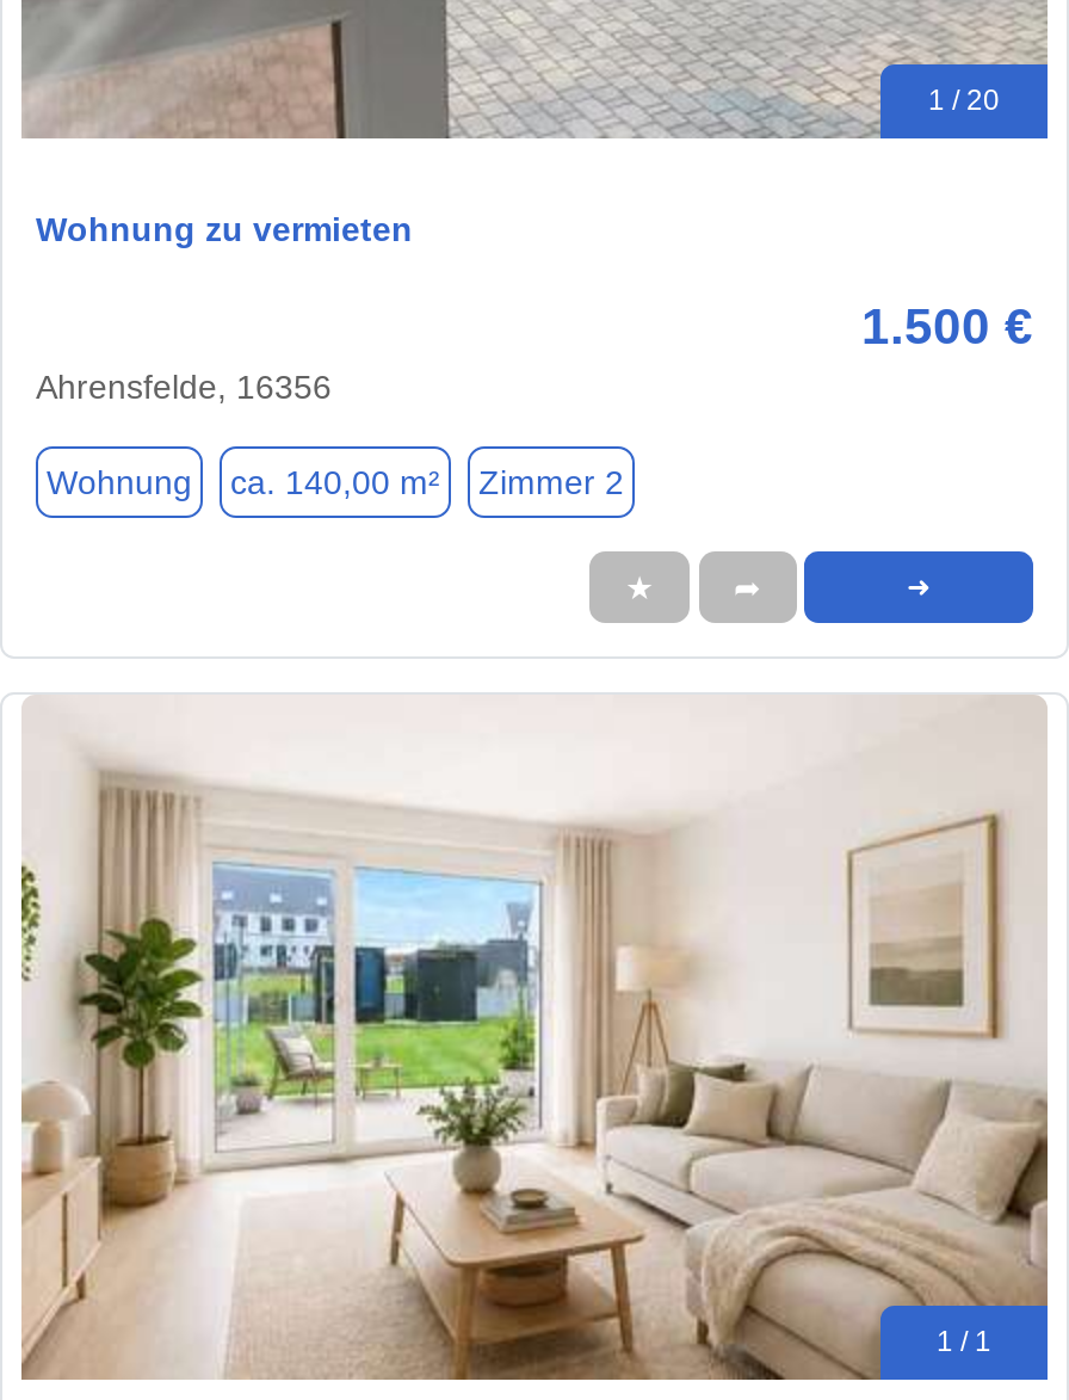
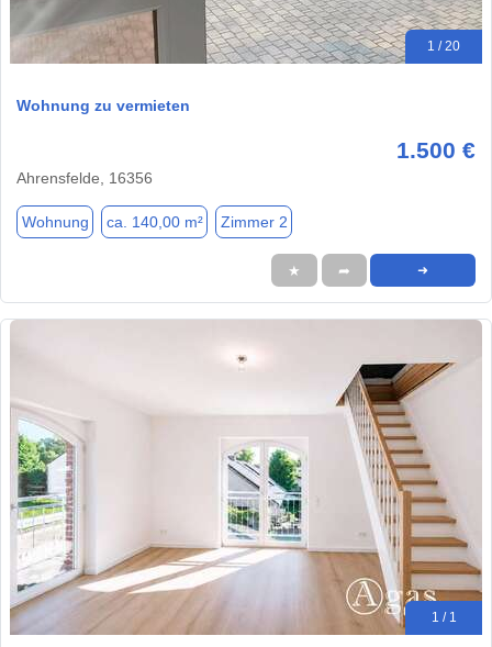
- [image]
+ [image]
